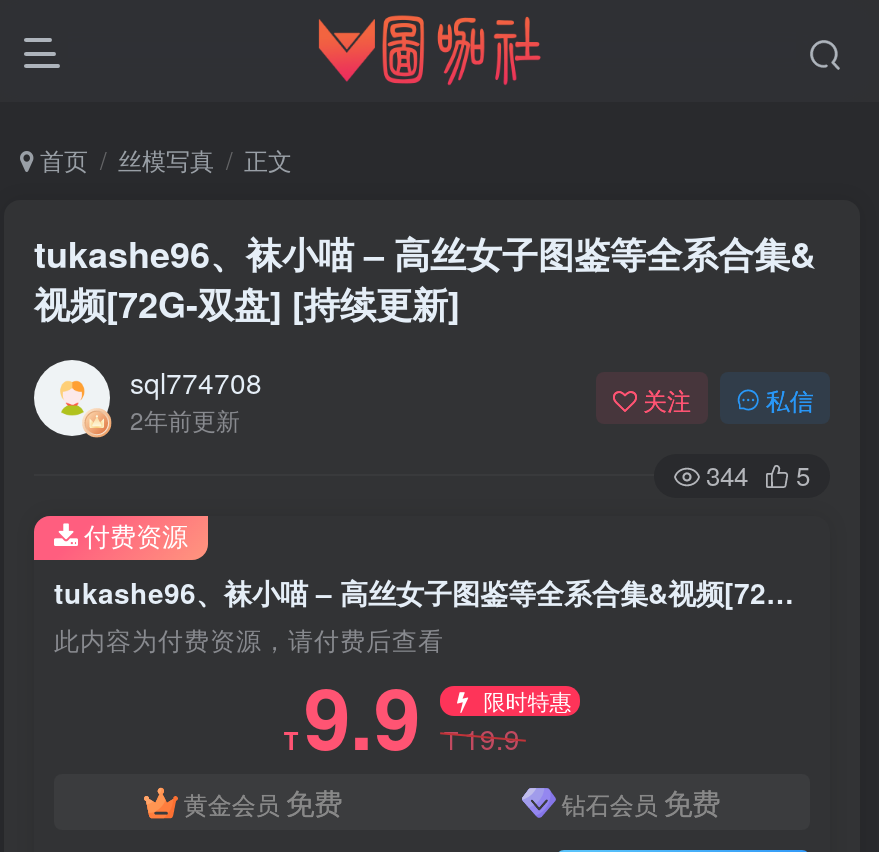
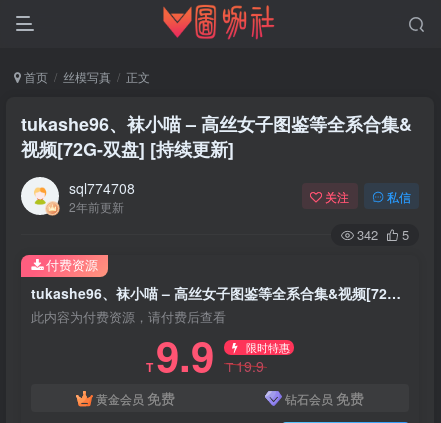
- 344 5
+ 342 5
